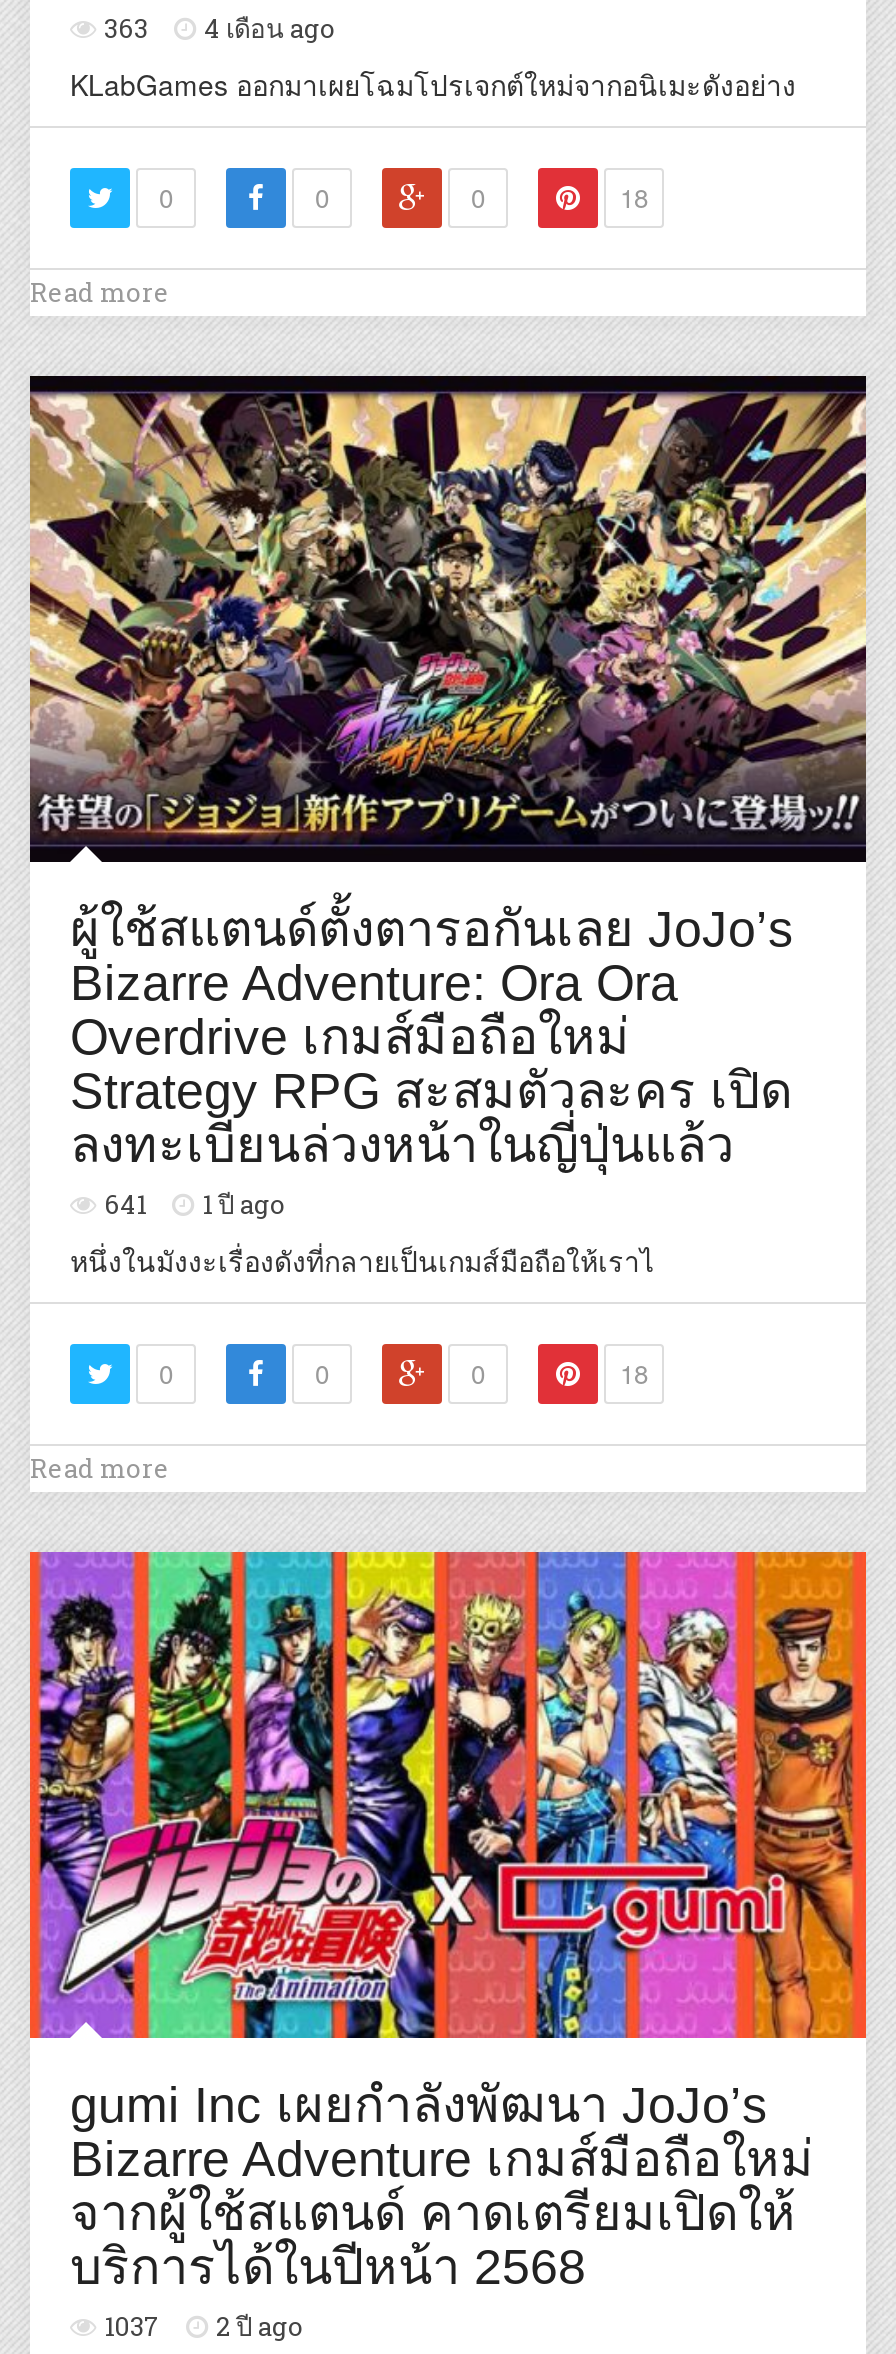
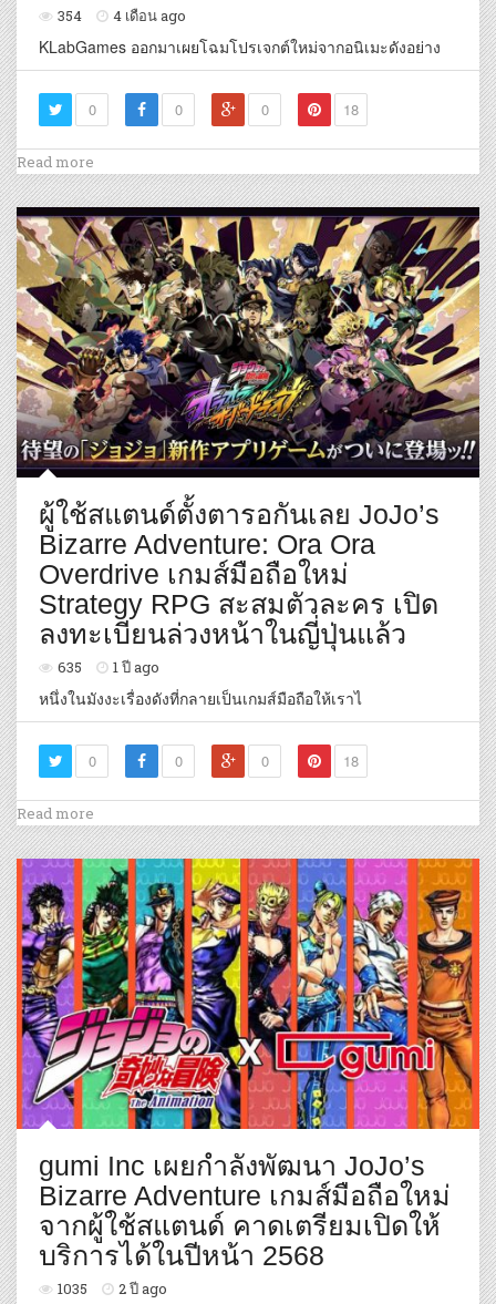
- 363 4 เดือน ago
+ 354 4 เดือน ago

- 641
+ 635

- 1037
+ 1035
